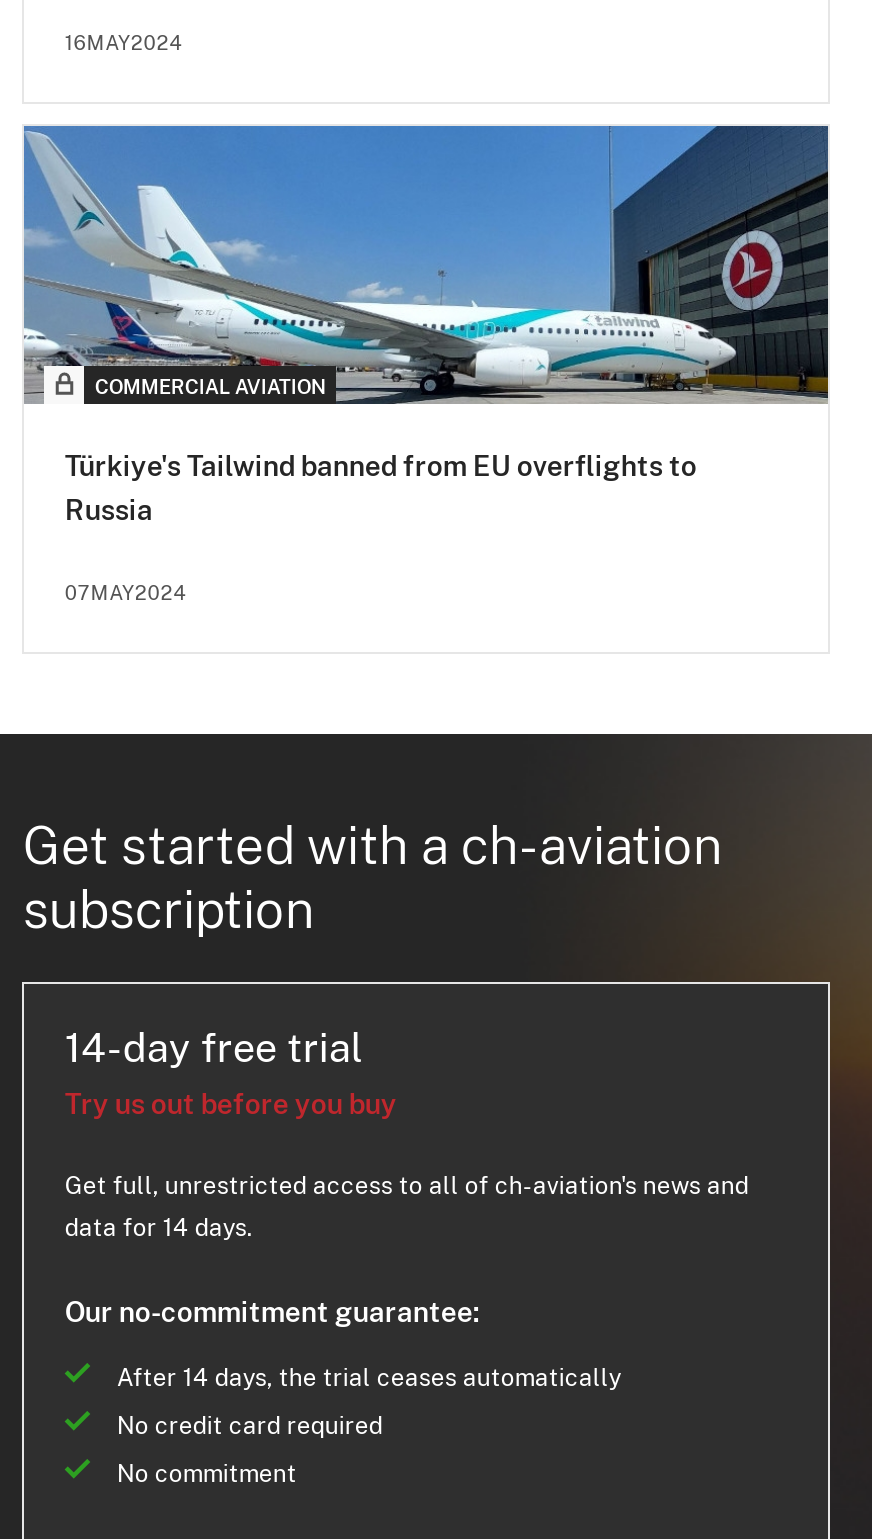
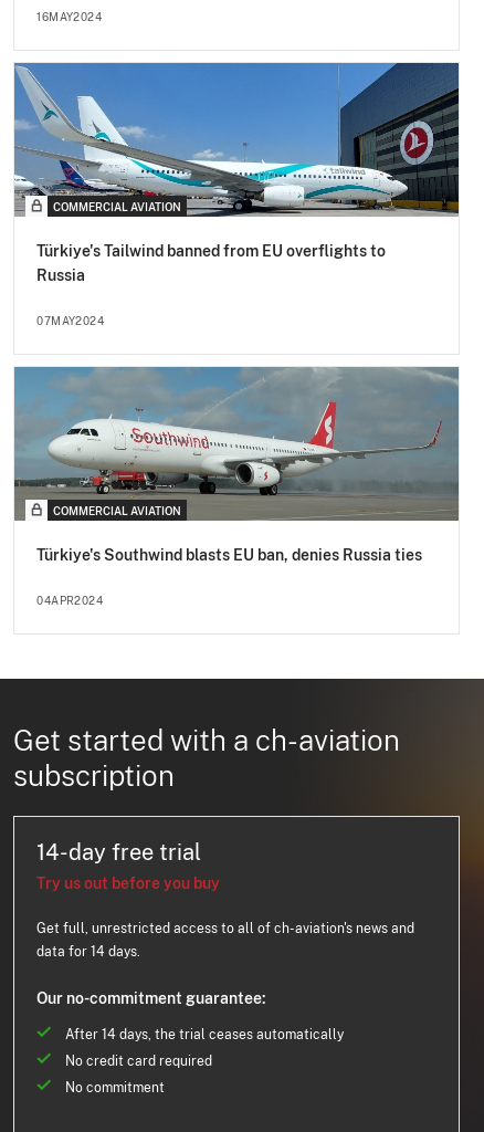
+ [image]
+ COMMERCIAL AVIATION
+ Türkiye's Southwind blasts EU ban, denies Russia ties
+ 04APR2024
